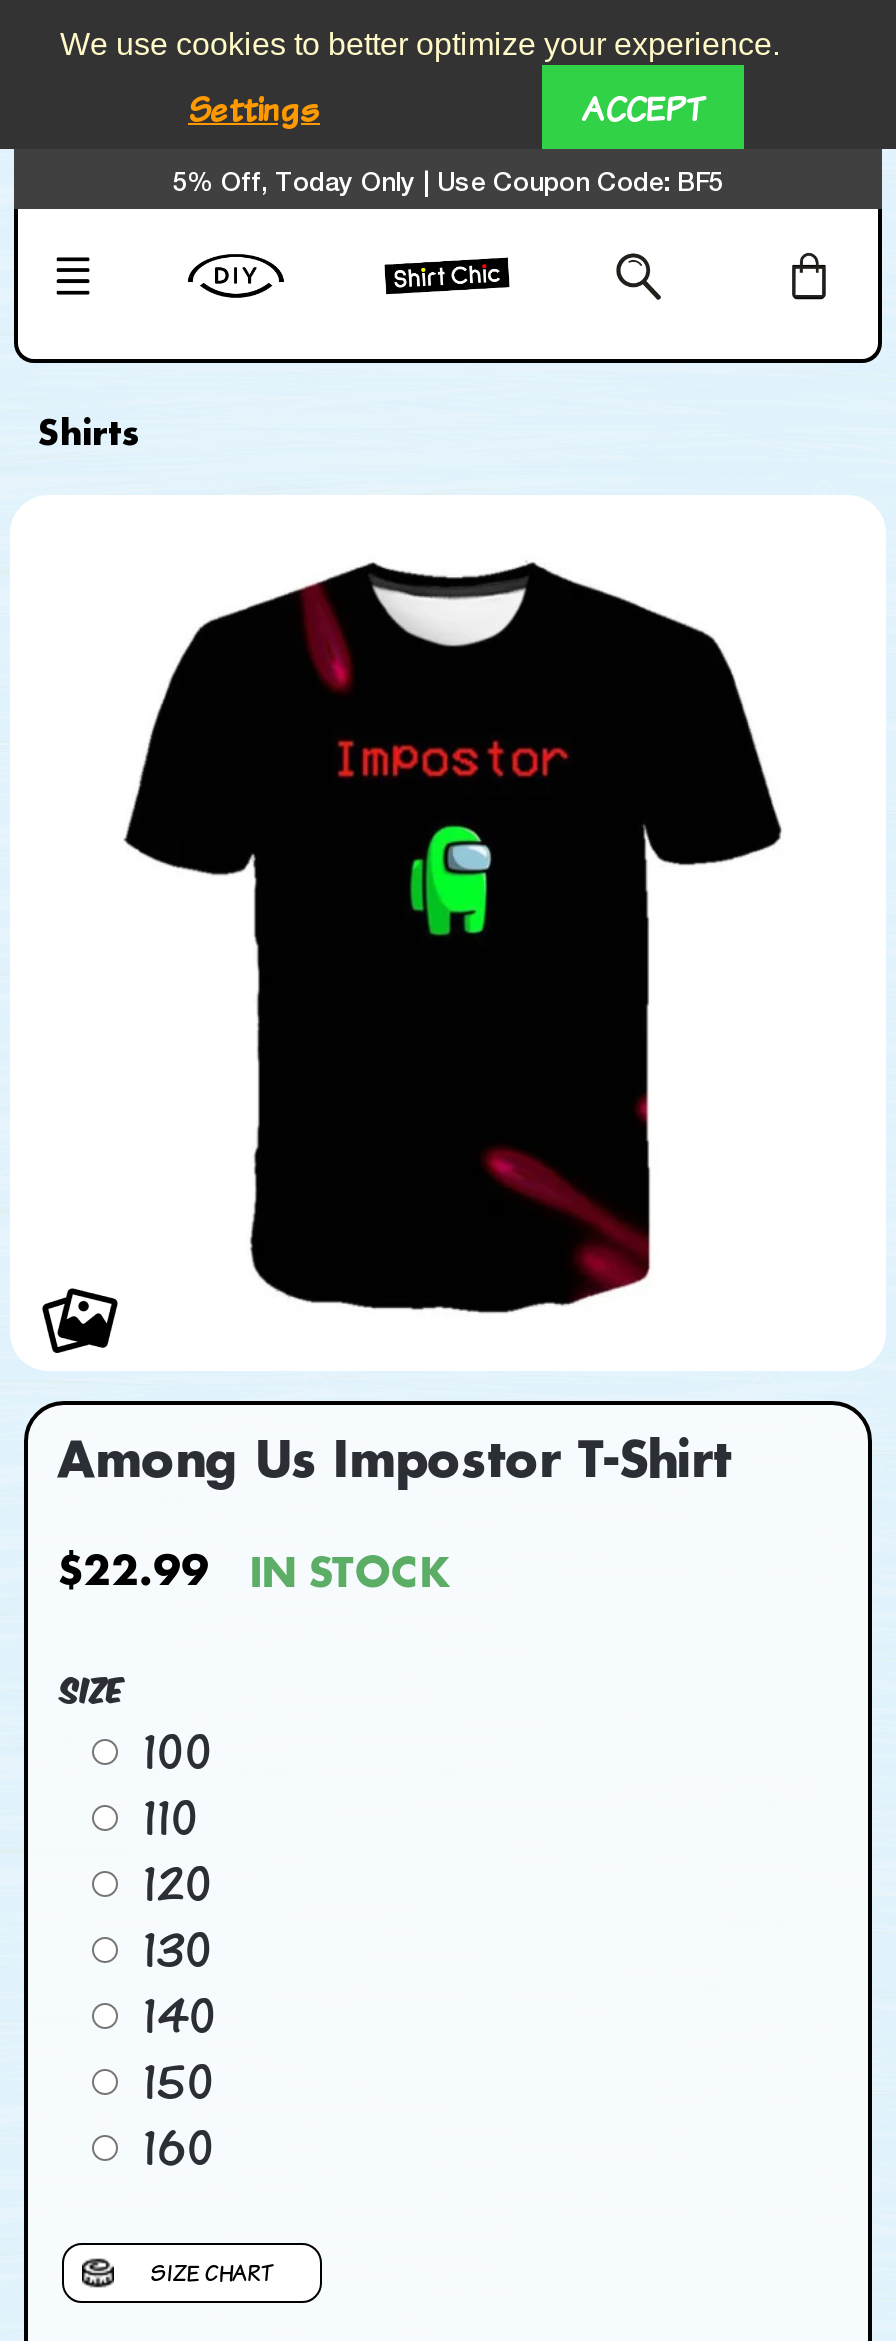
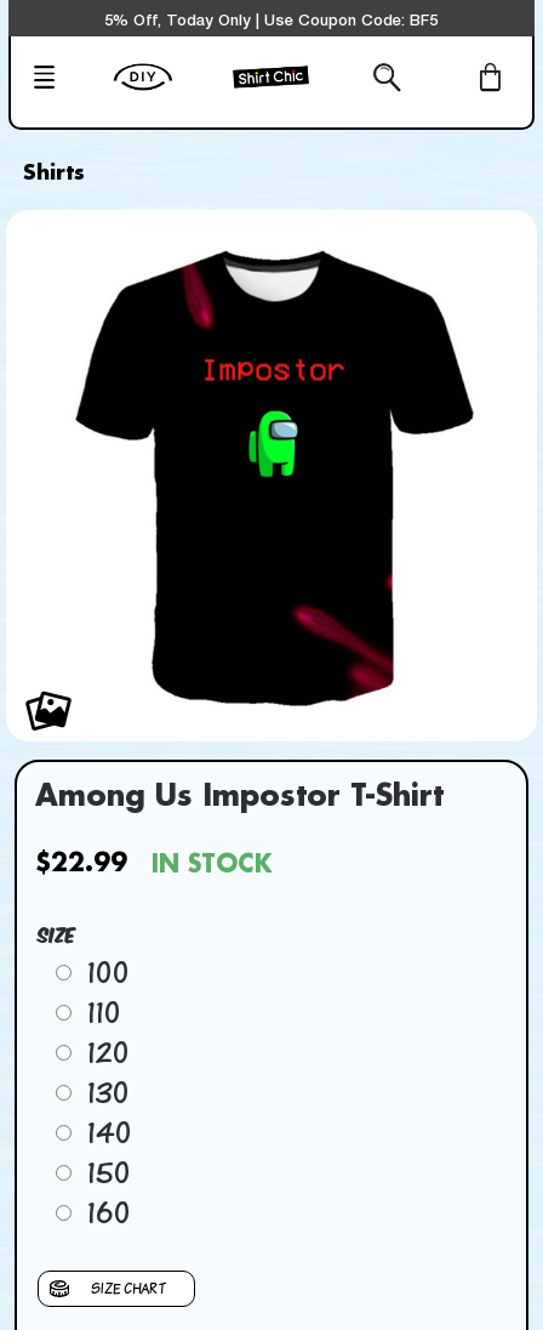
- We use cookies to better optimize your experience.
- Settings
- ACCEPT
